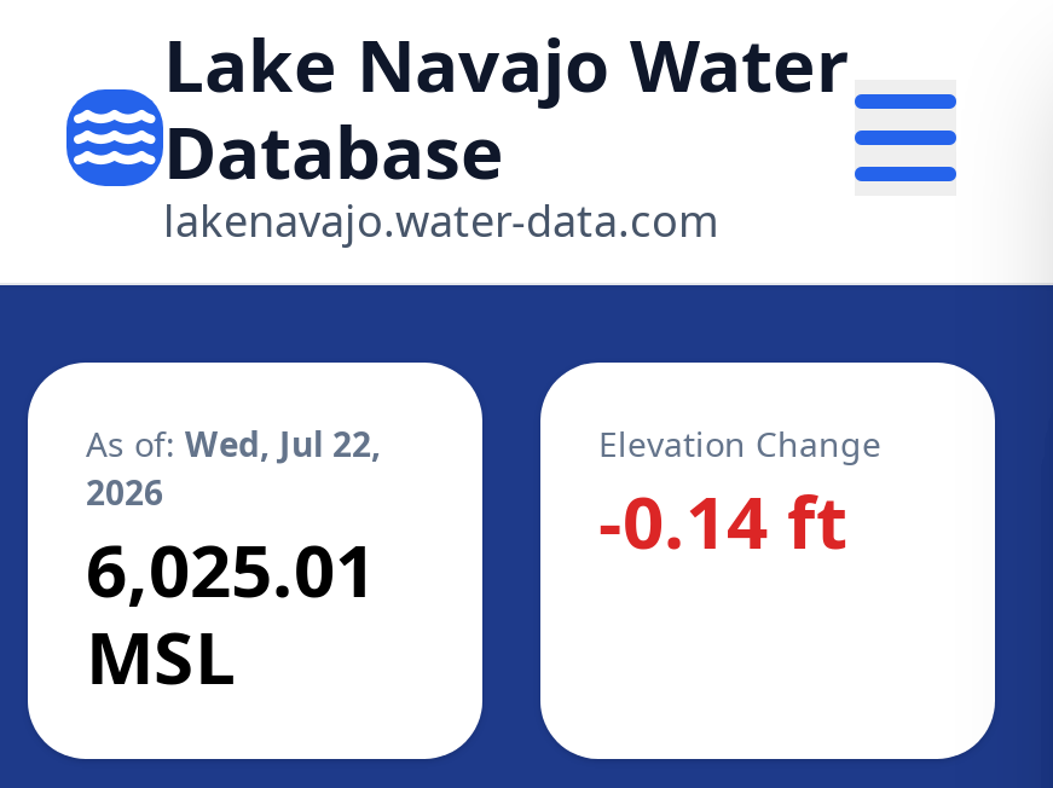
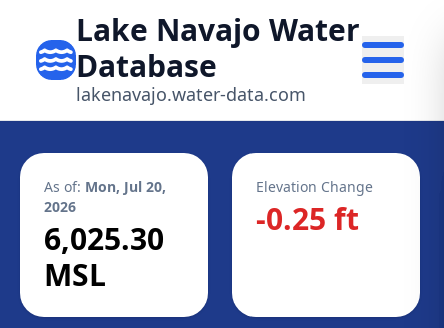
- As of: Wed, Jul 22,
+ As of: Mon, Jul 20,

- -0.14 ft
+ -0.25 ft

- 6,025.01
+ 6,025.30
